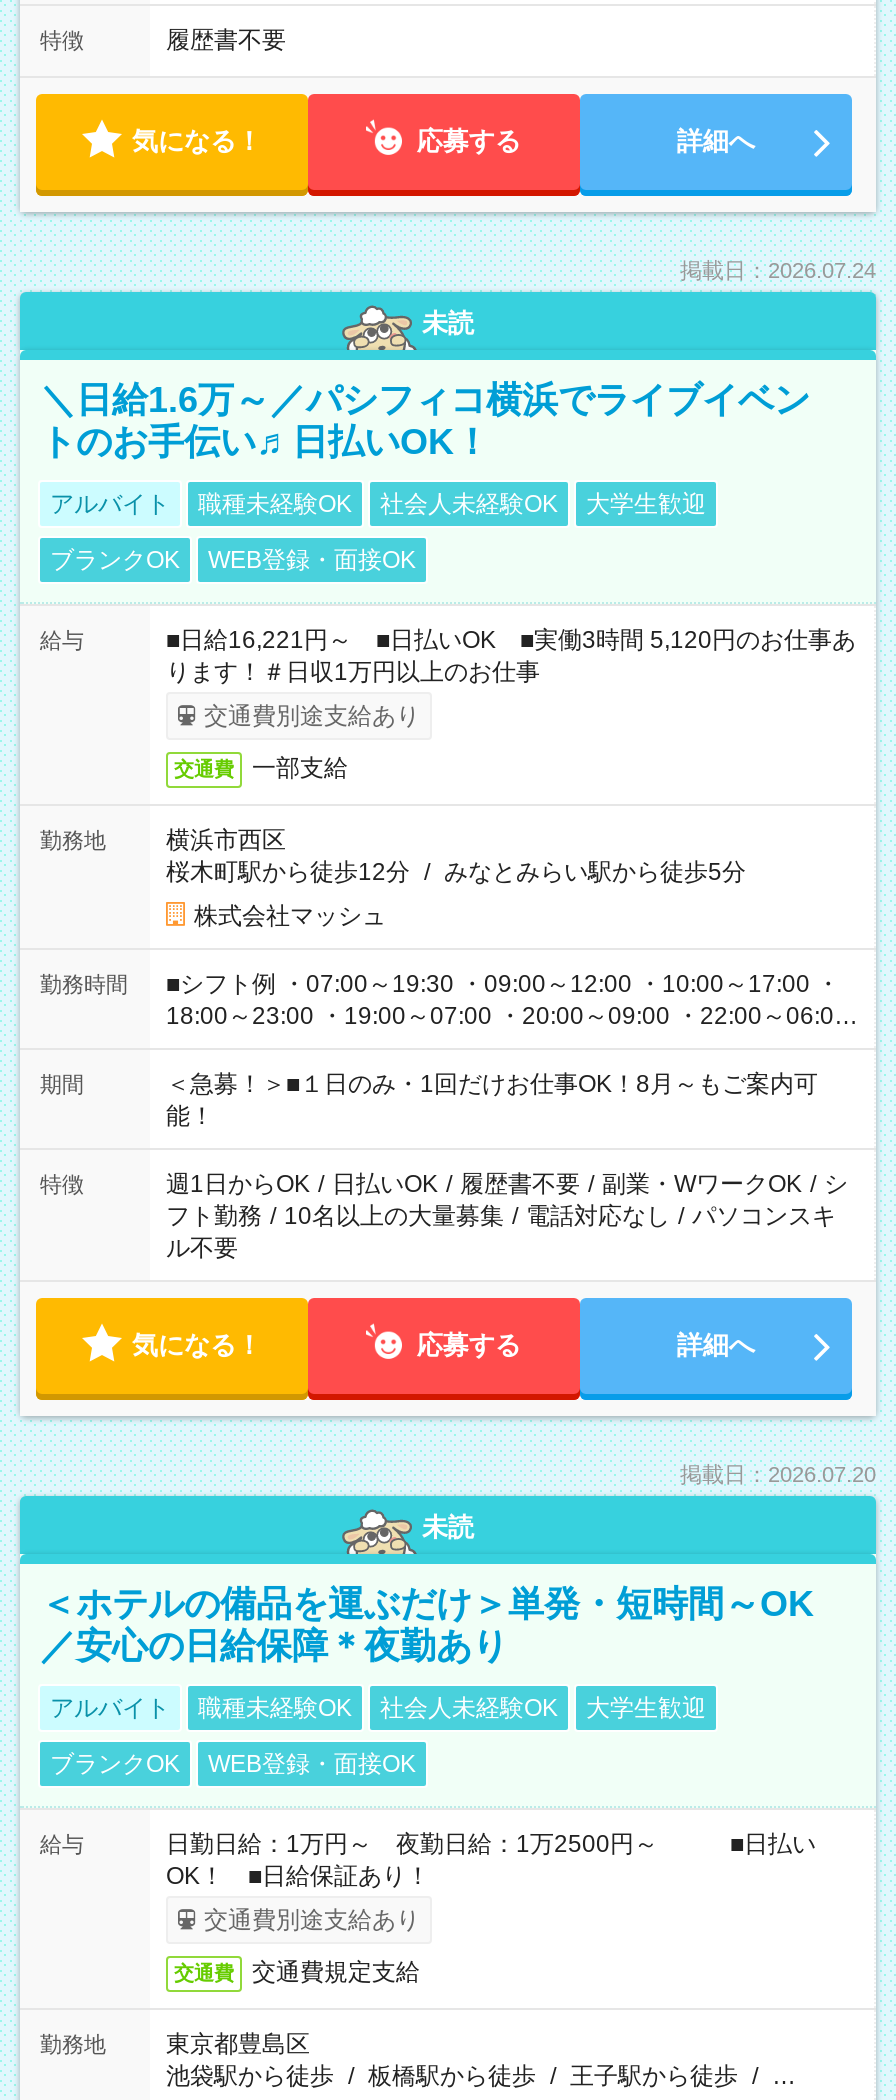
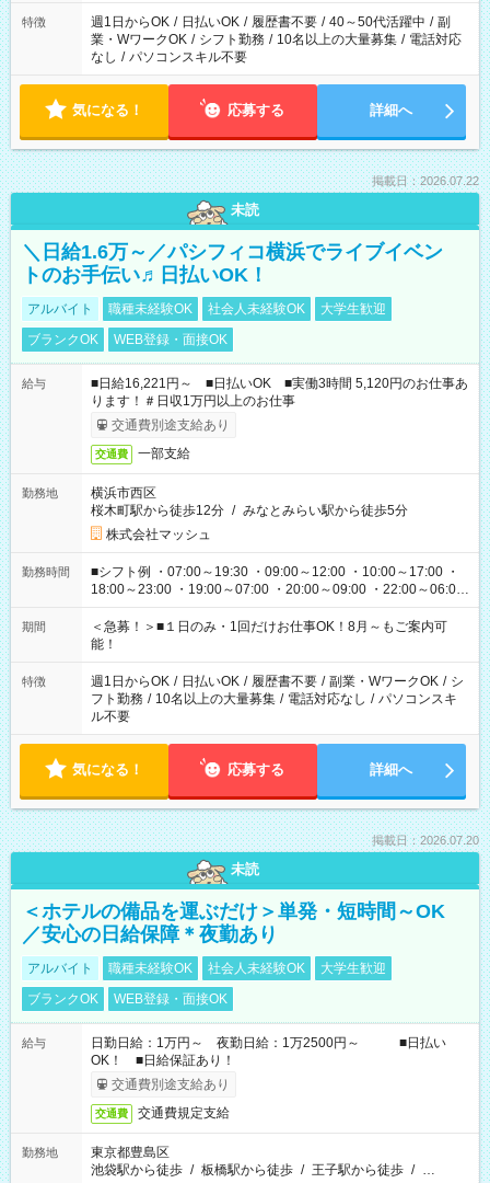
- 履歴書不要
+ 週1日からOK / 日払いOK / 履歴書不要 / 40～50代活躍中 / 副
+ 業・WワークOK / シフト勤務 / 10名以上の大量募集 / 電話対応
+ なし / パソコンスキル不要

- 掲載日：2026.07.24
+ 掲載日：2026.07.22
